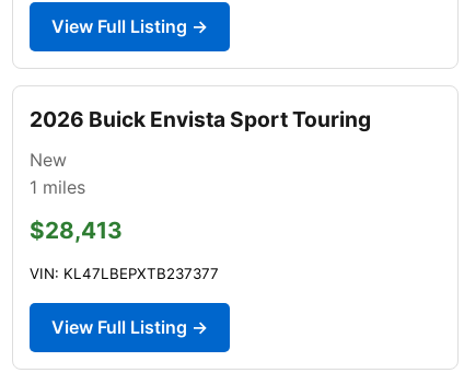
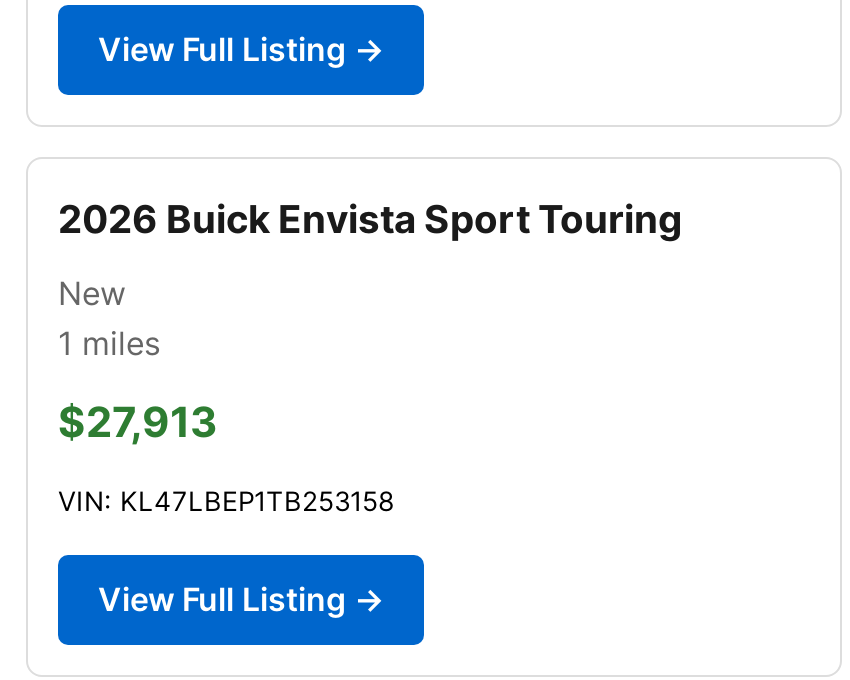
- $28,413
+ $27,913

- VIN: KL47LBEPXTB237377
+ VIN: KL47LBEP1TB253158
